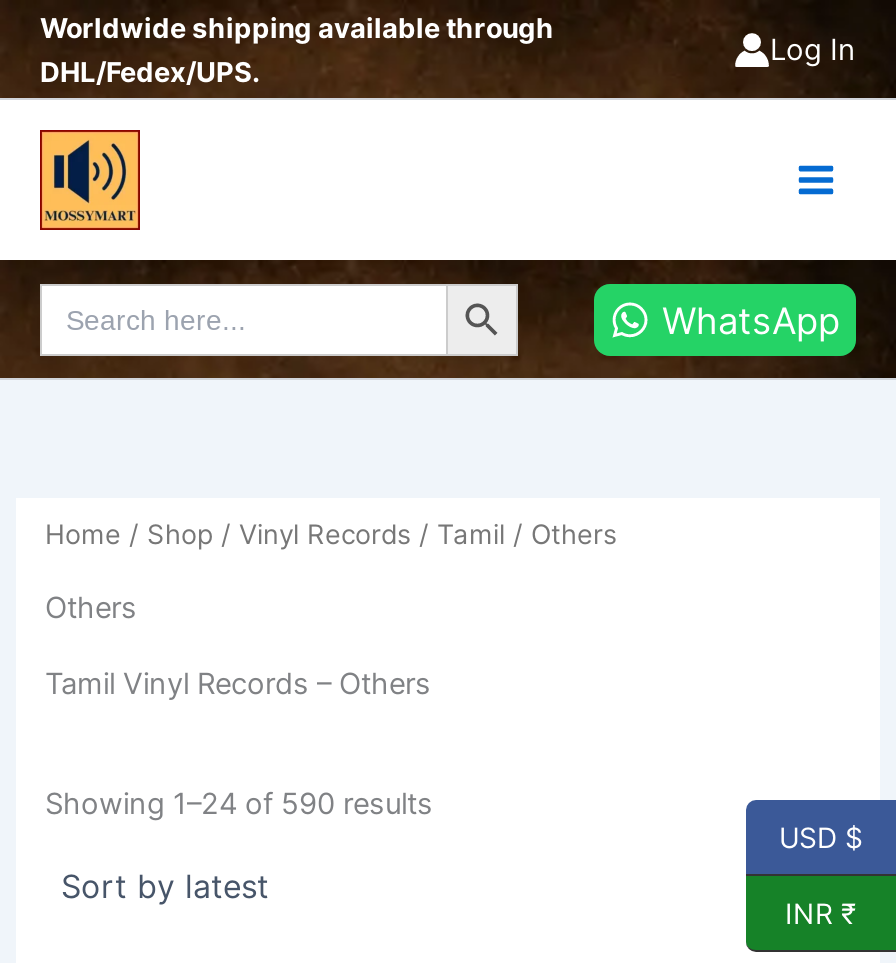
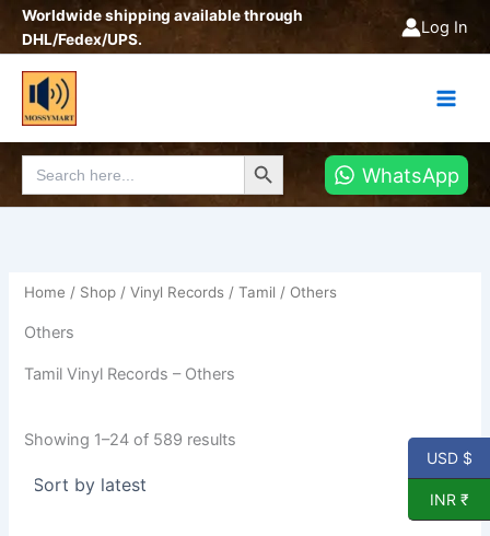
- Showing 1–24 of 590 results
+ Showing 1–24 of 589 results
